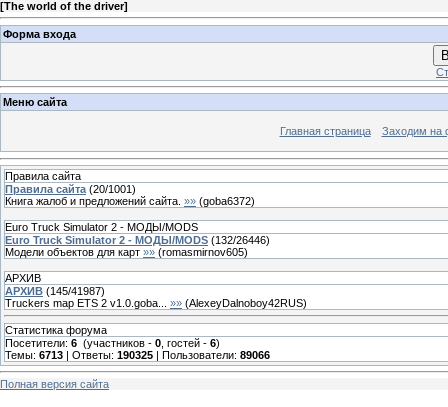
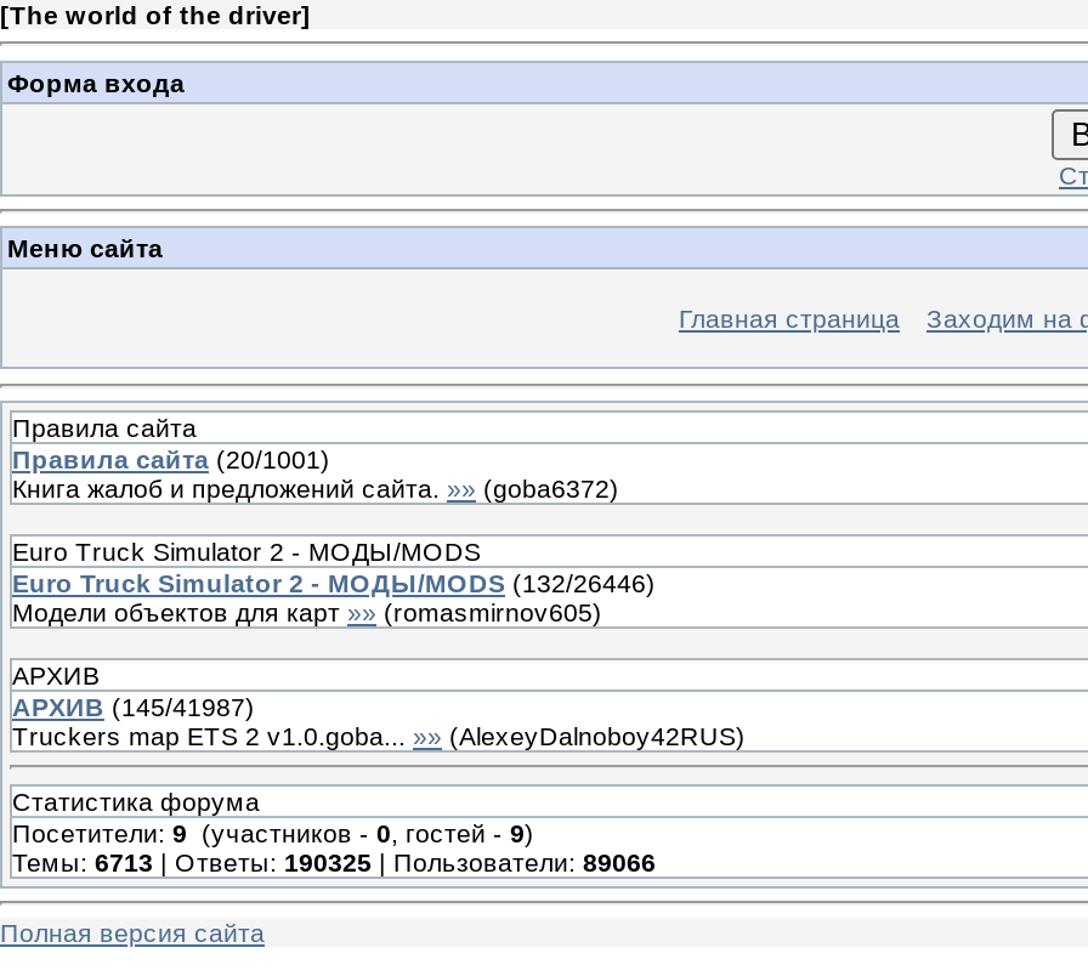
- Посетители: 6 (участников - 0, гостей - 6)
+ Посетители: 9 (участников - 0, гостей - 9)
